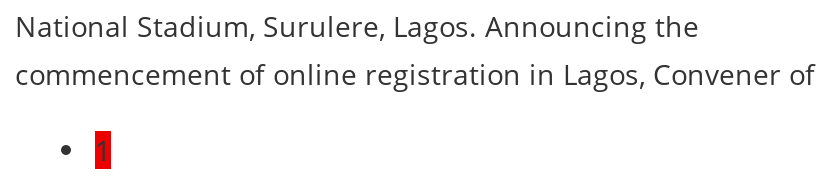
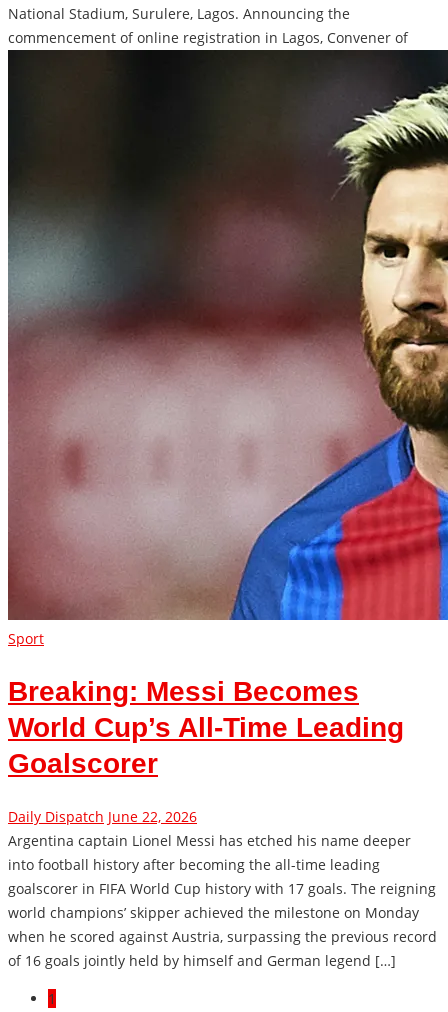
+ [image]
+ Sport
+ Breaking: Messi Becomes
+ World Cup’s All-Time Leading
+ Goalscorer
+ Daily Dispatch June 22, 2026
+ Argentina captain Lionel Messi has etched his name deeper
+ into football history after becoming the all-time leading
+ goalscorer in FIFA World Cup history with 17 goals. The reigning
+ world champions’ skipper achieved the milestone on Monday
+ when he scored against Austria, surpassing the previous record
+ of 16 goals jointly held by himself and German legend […]
